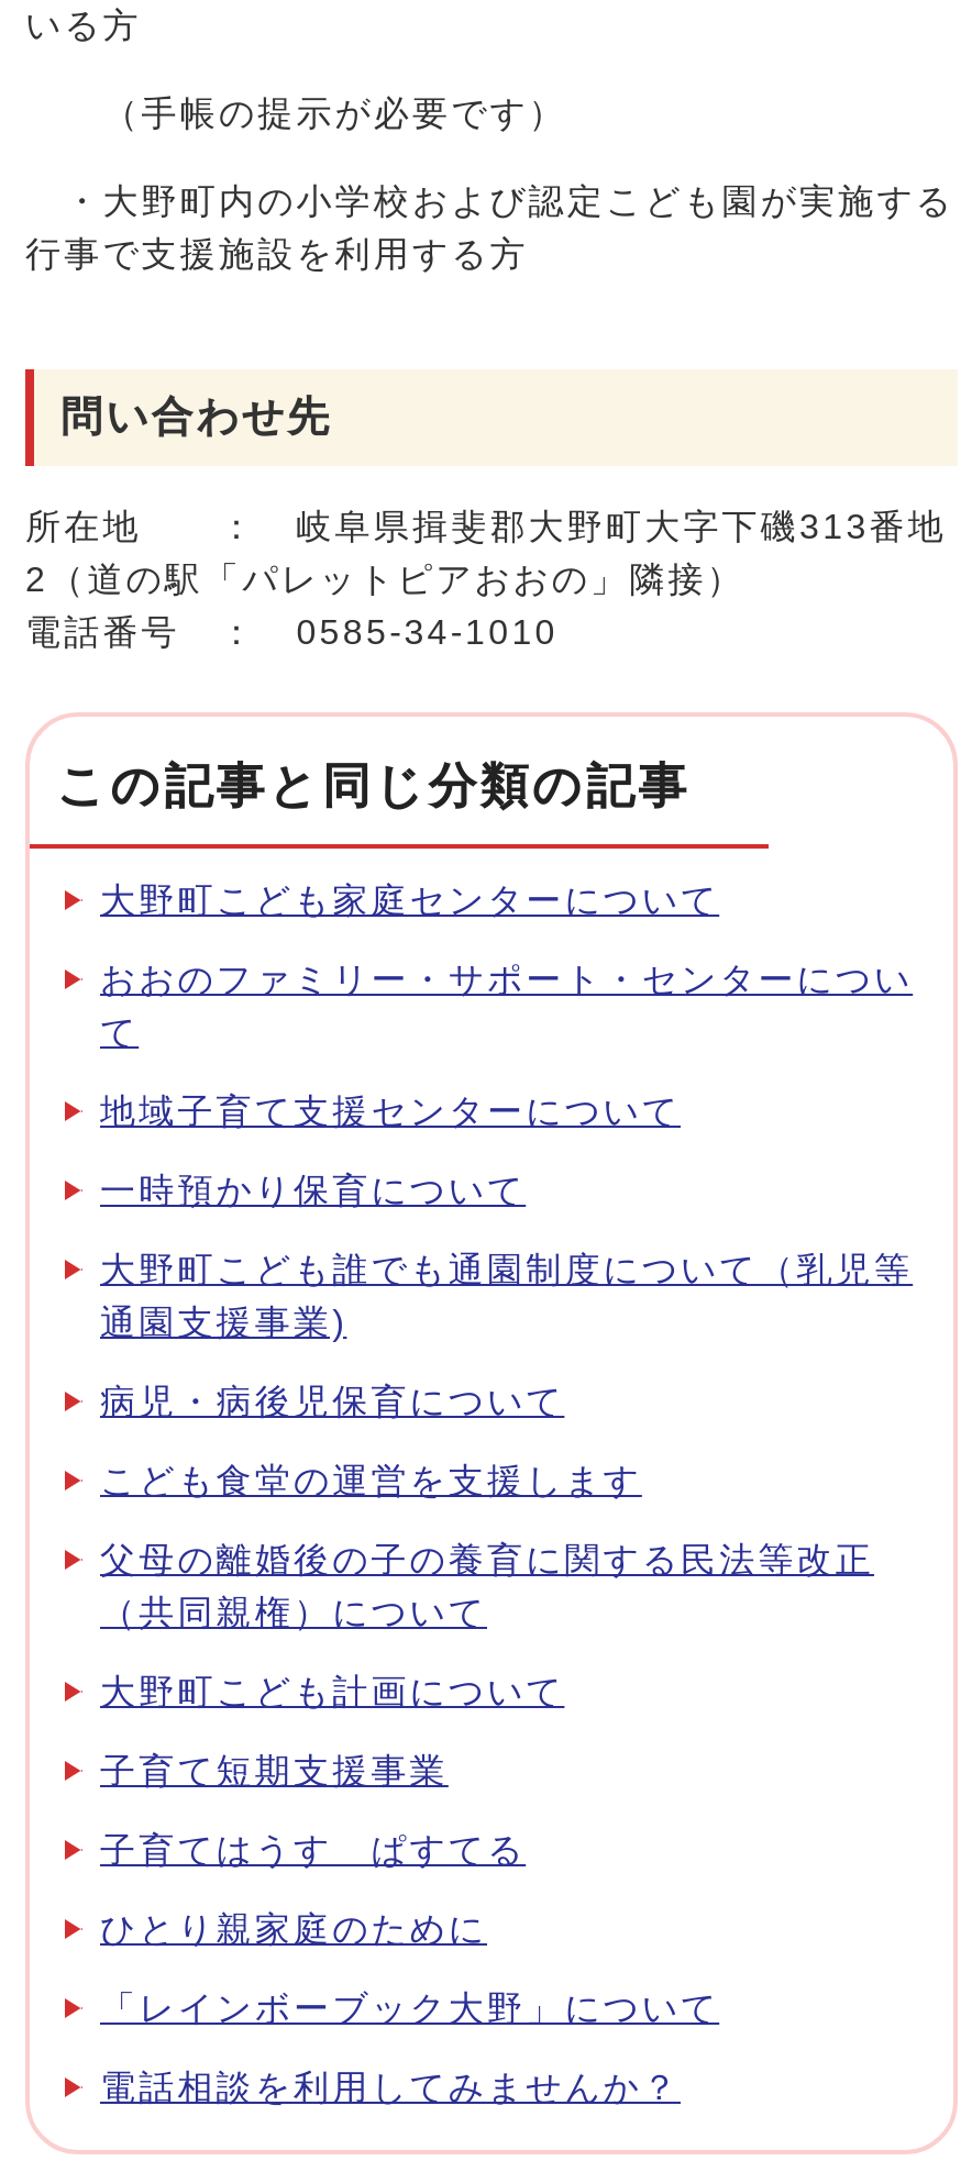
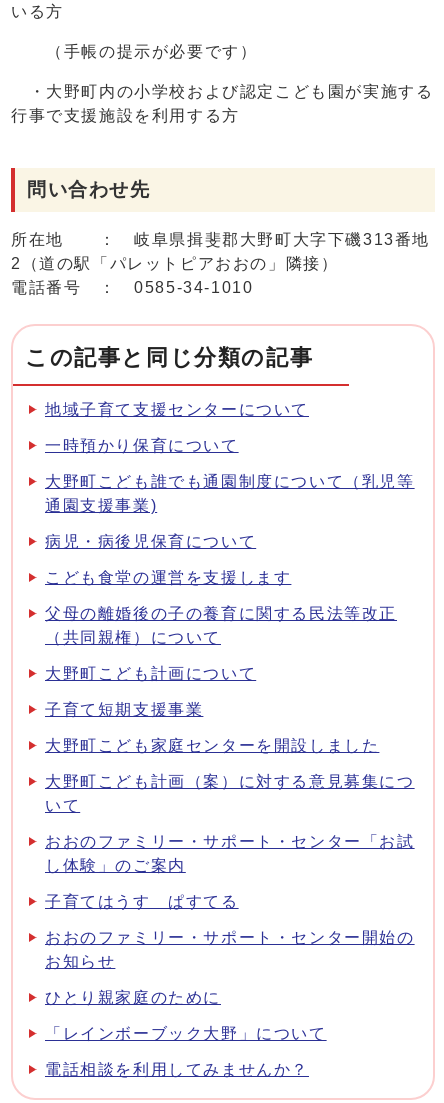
- 大野町こども家庭センターについて
- おおのファミリー・サポート・センターについ
- て

moved up: 地域子育て支援センターについて | 一時預かり保育について | 大野町こども誰でも通園制度について（乳児等 | ... | 大野町こども計画について | 子育て短期支援事業

+ 大野町こども家庭センターを開設しました
+ 大野町こども計画（案）に対する意見募集につ
+ いて
+ おおのファミリー・サポート・センター「お試
+ し体験」のご案内

+ おおのファミリー・サポート・センター開始の
+ お知らせ
